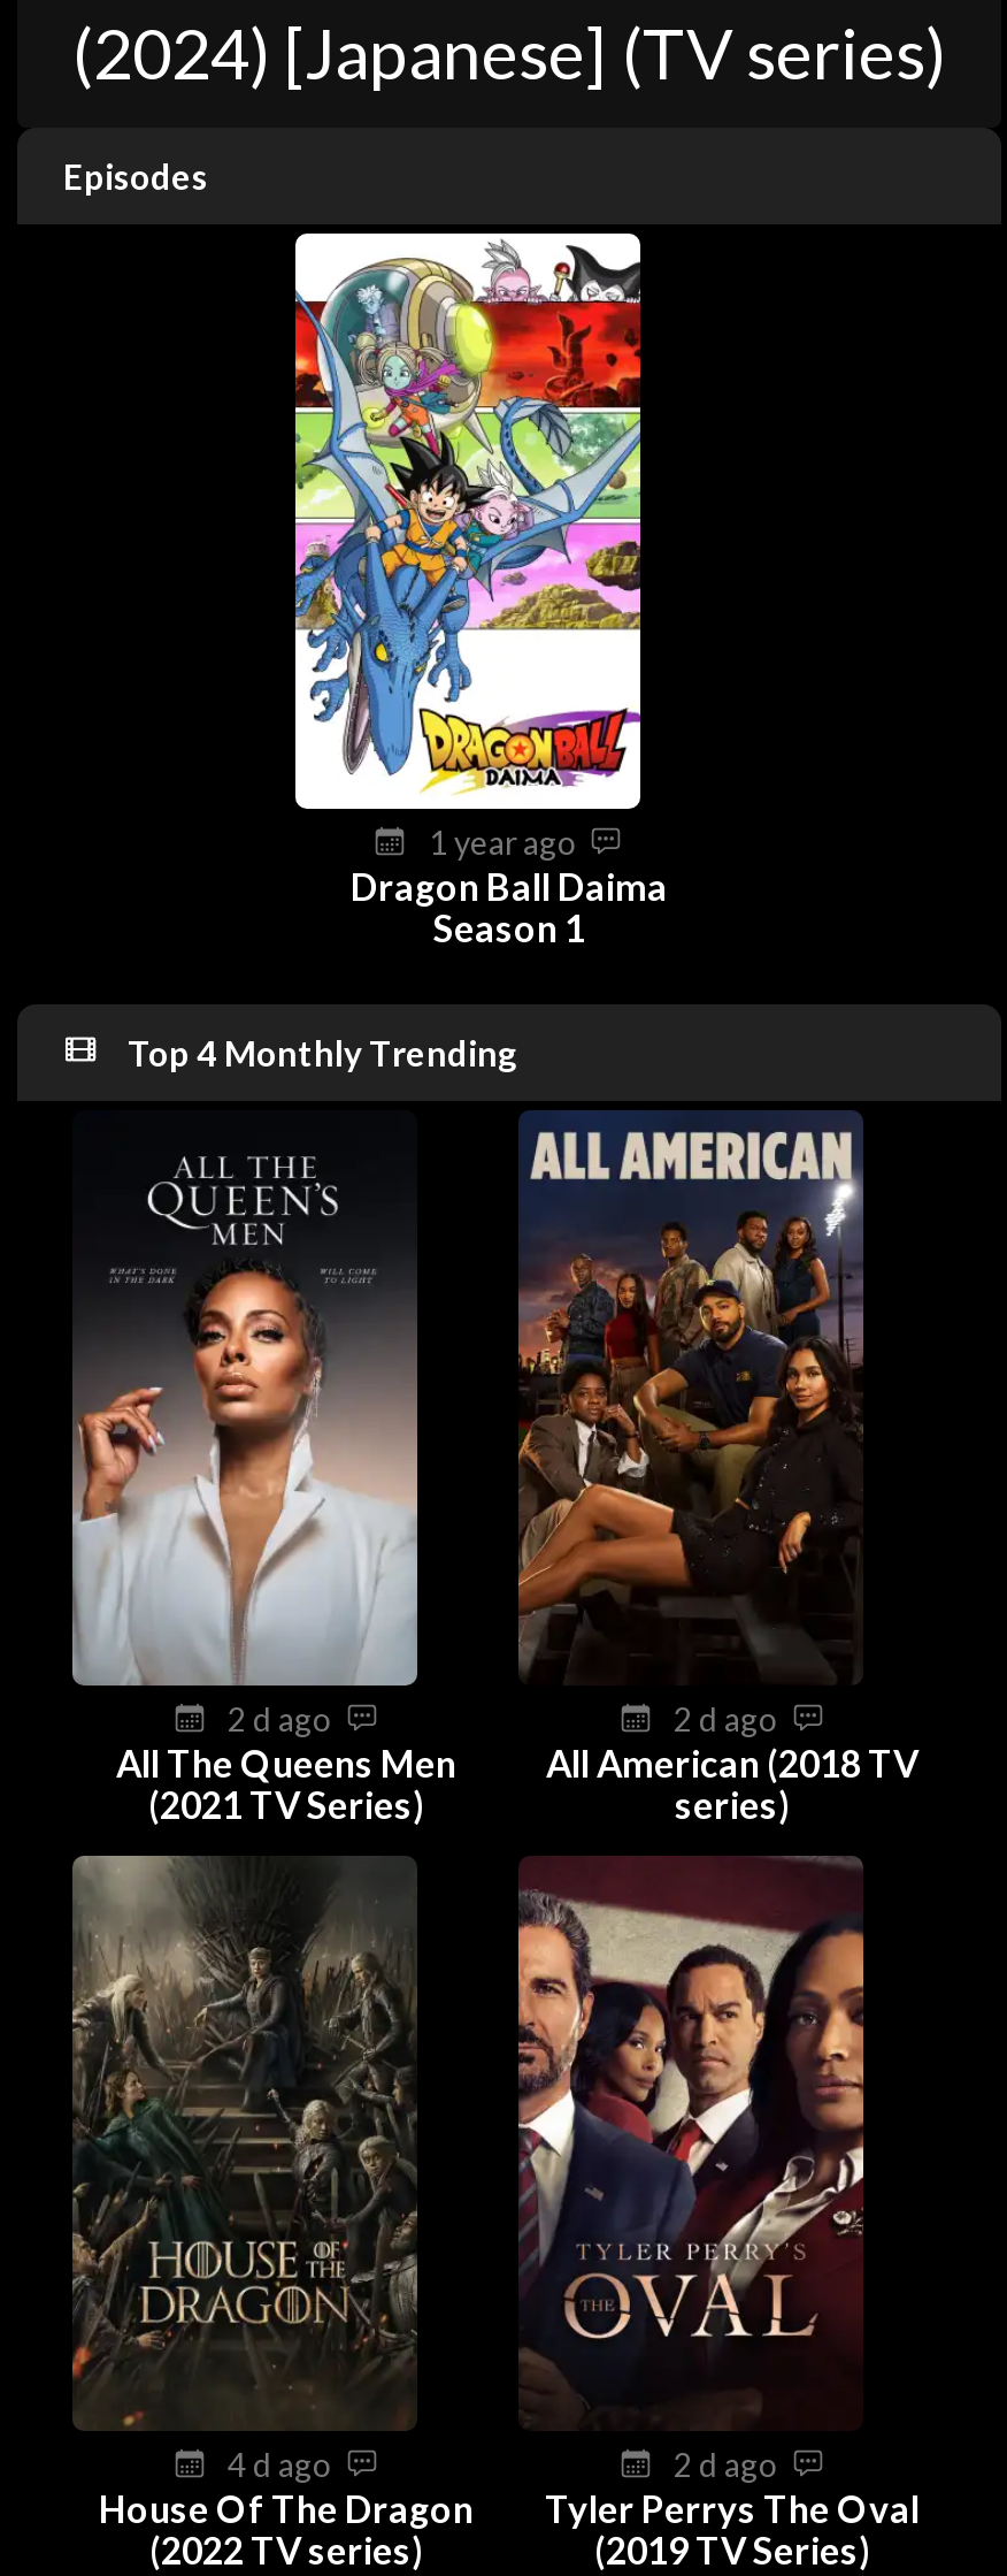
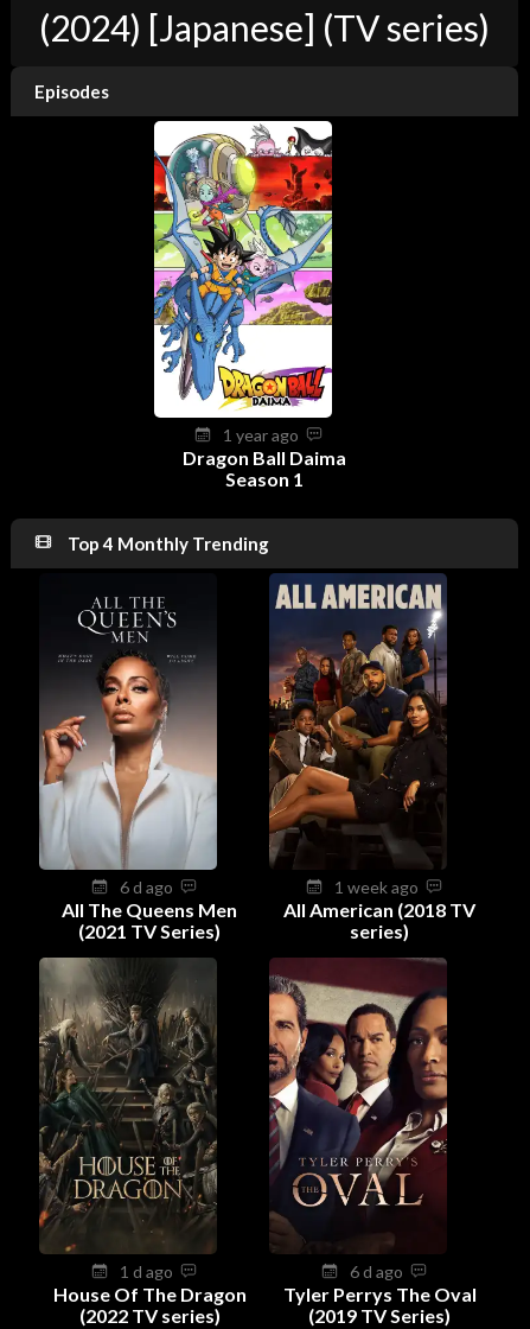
- 2 d ago
+ 6 d ago

- 2 d ago
+ 1 week ago

- 4 d ago
+ 1 d ago

- 2 d ago
+ 6 d ago
